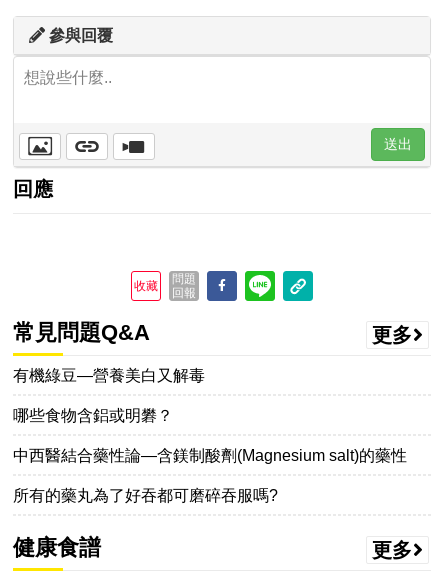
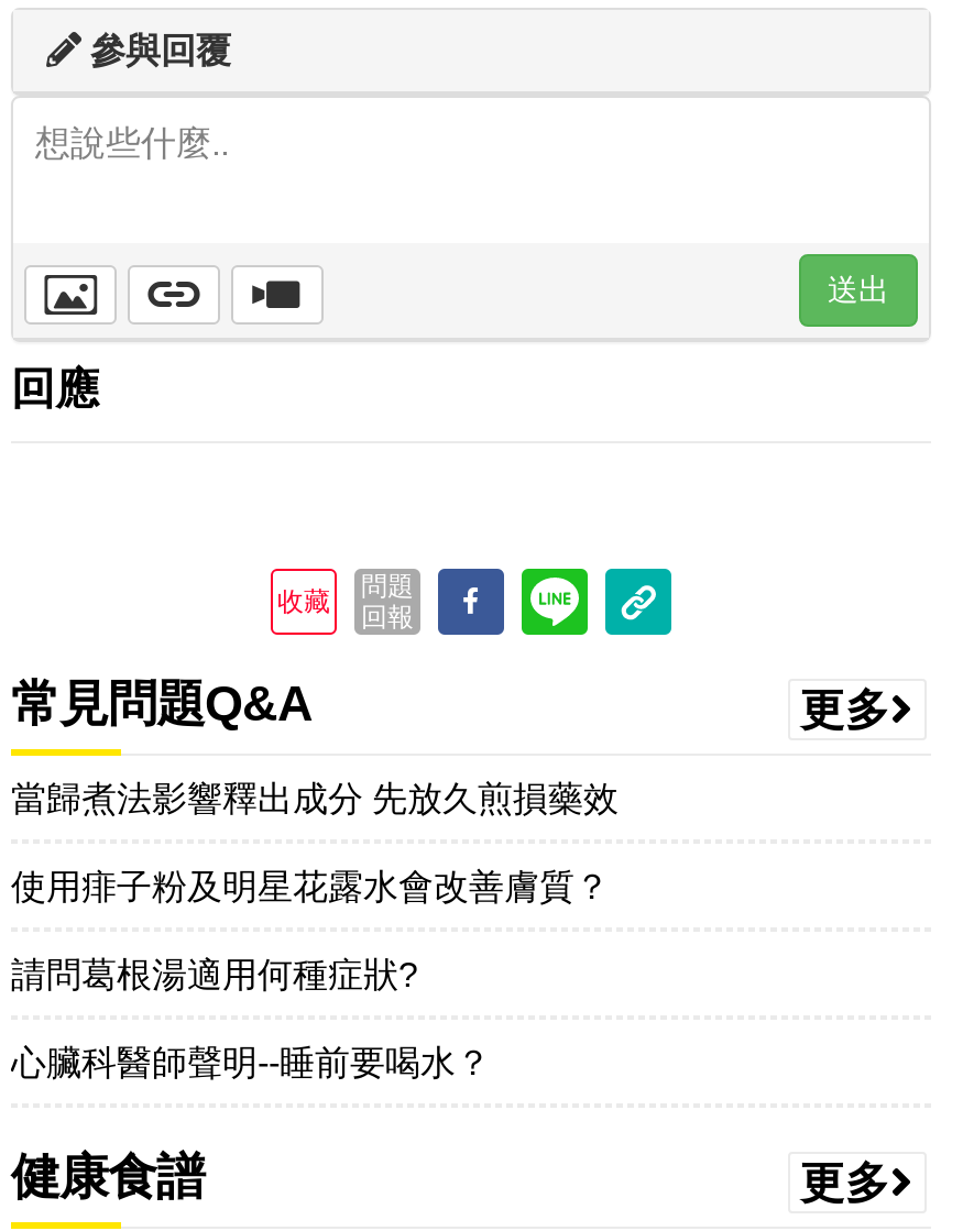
- 有機綠豆—營養美白又解毒
+ 當歸煮法影響釋出成分 先放久煎損藥效

- 哪些食物含鋁或明礬？
+ 使用痱子粉及明星花露水會改善膚質？

- 中西醫結合藥性論—含鎂制酸劑(Magnesium salt)的藥性
+ 請問葛根湯適用何種症狀?

- 所有的藥丸為了好吞都可磨碎吞服嗎?
+ 心臟科醫師聲明--睡前要喝水？
